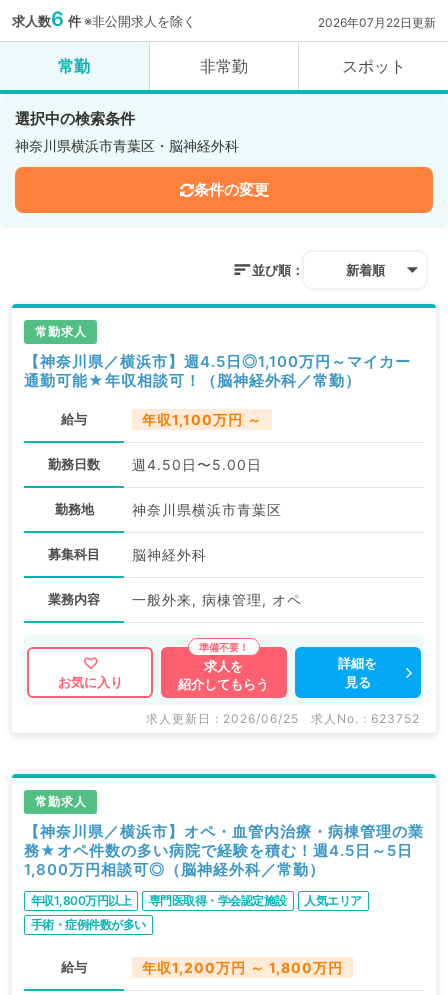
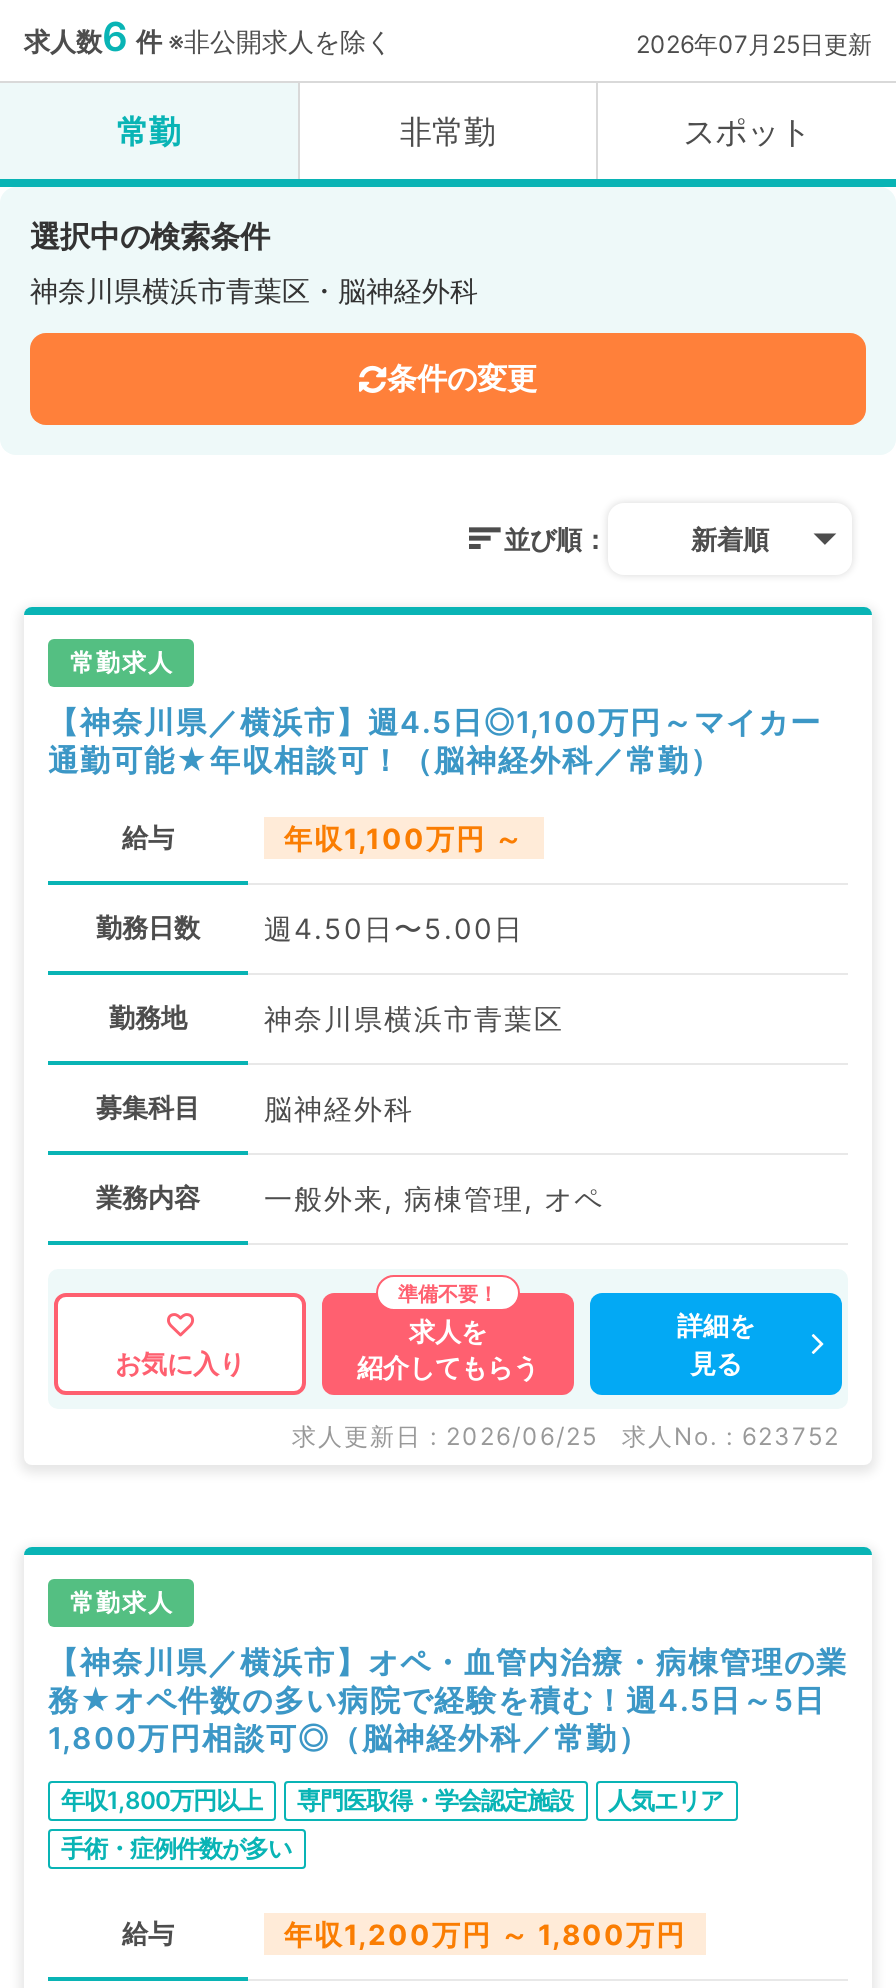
- 2026年07月22日更新
+ 2026年07月25日更新
